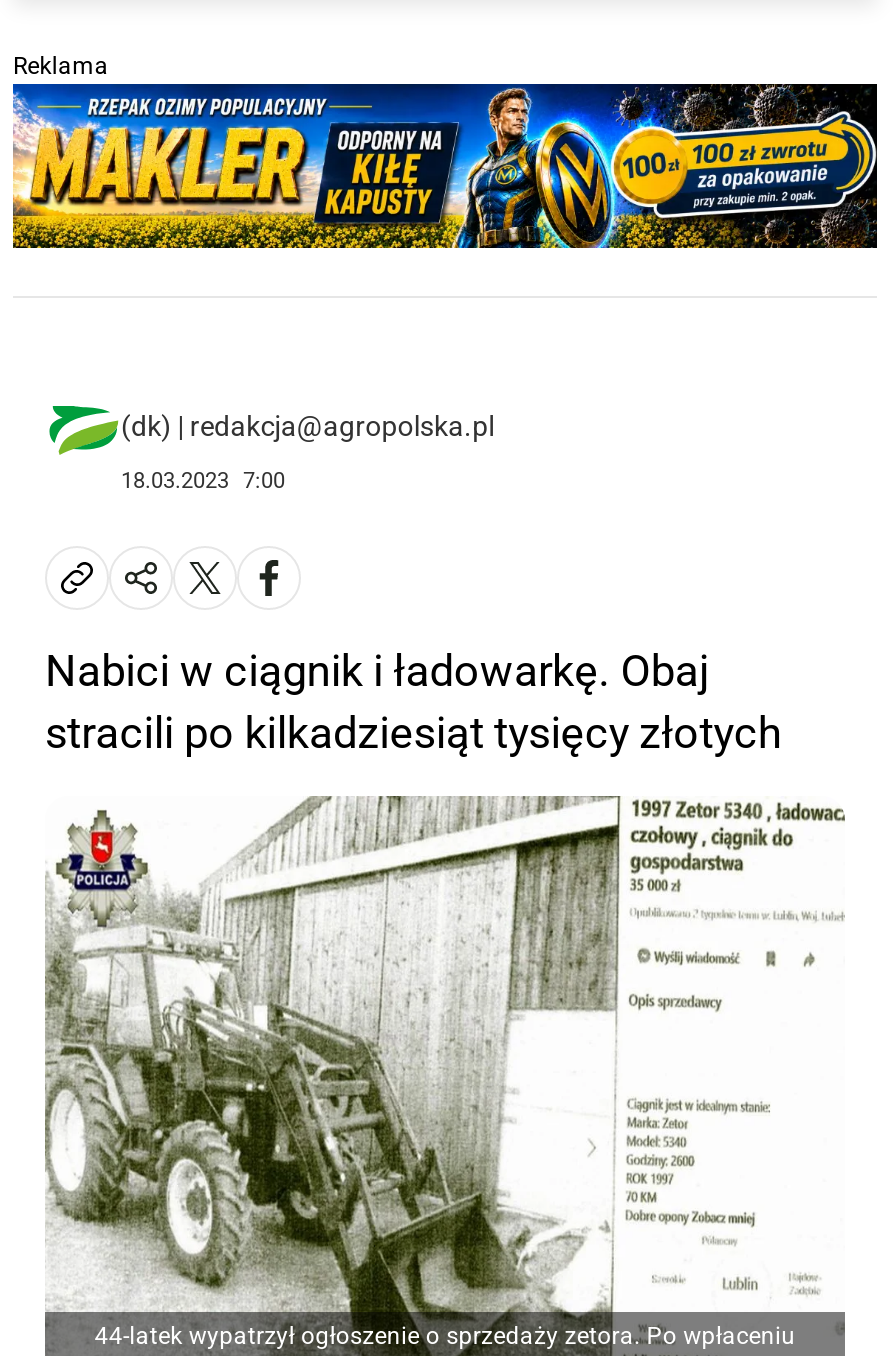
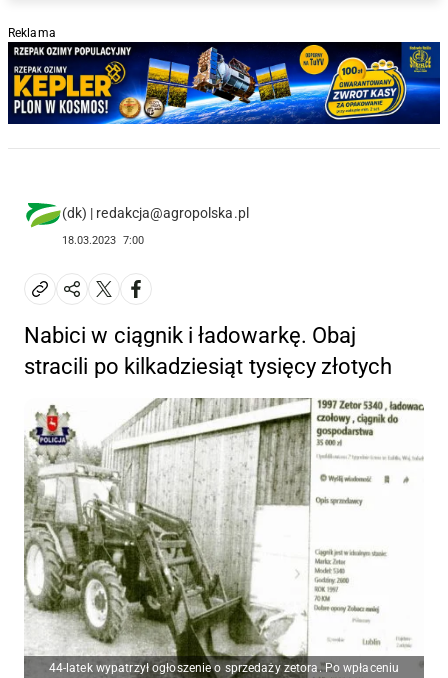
- [image]
+ [image]
